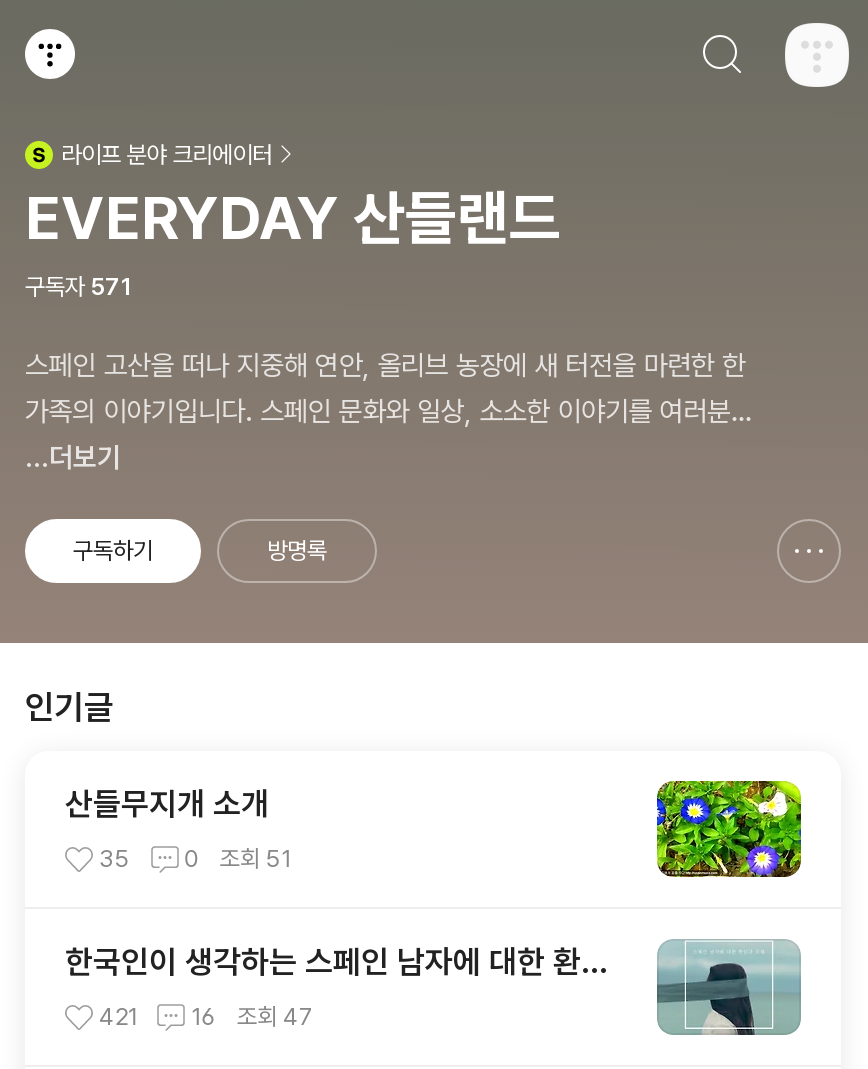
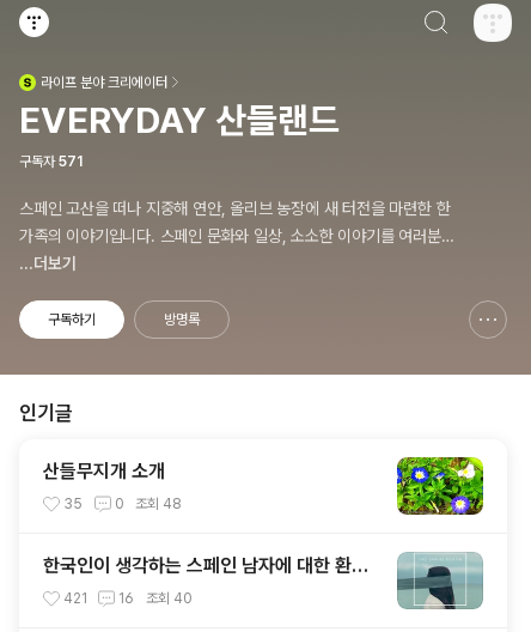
- 35 0 조회 51
+ 35 0 조회 48

- 조회 47
+ 조회 40
